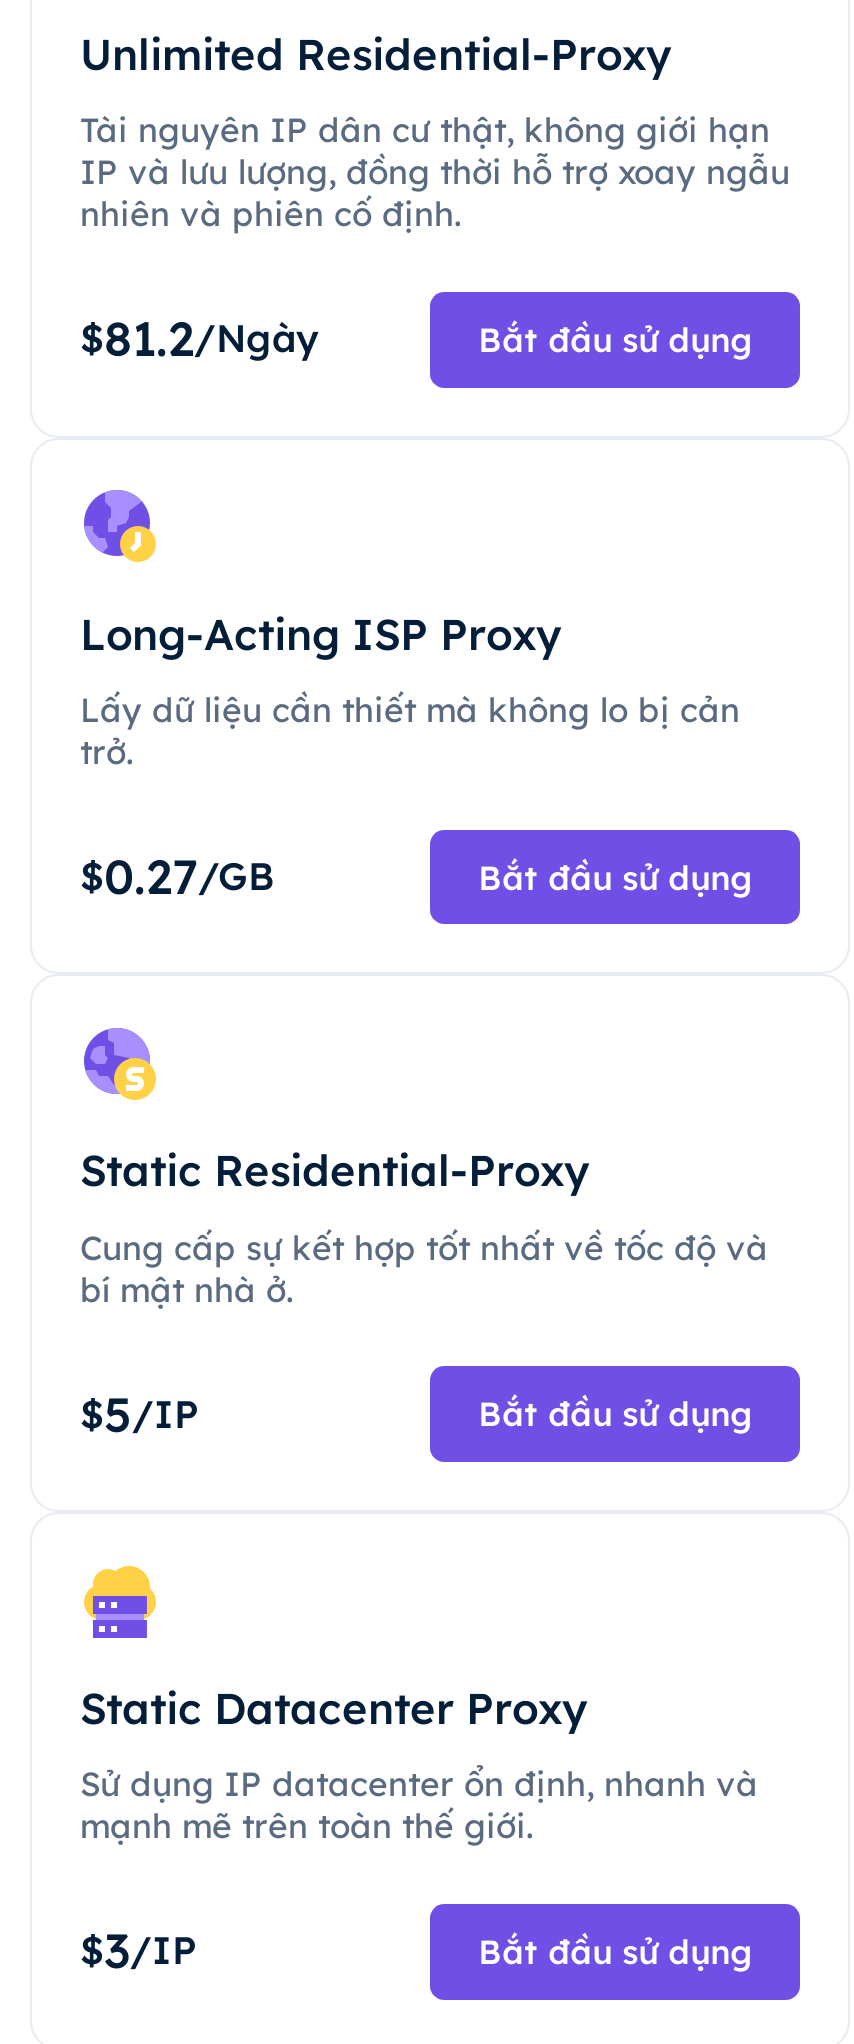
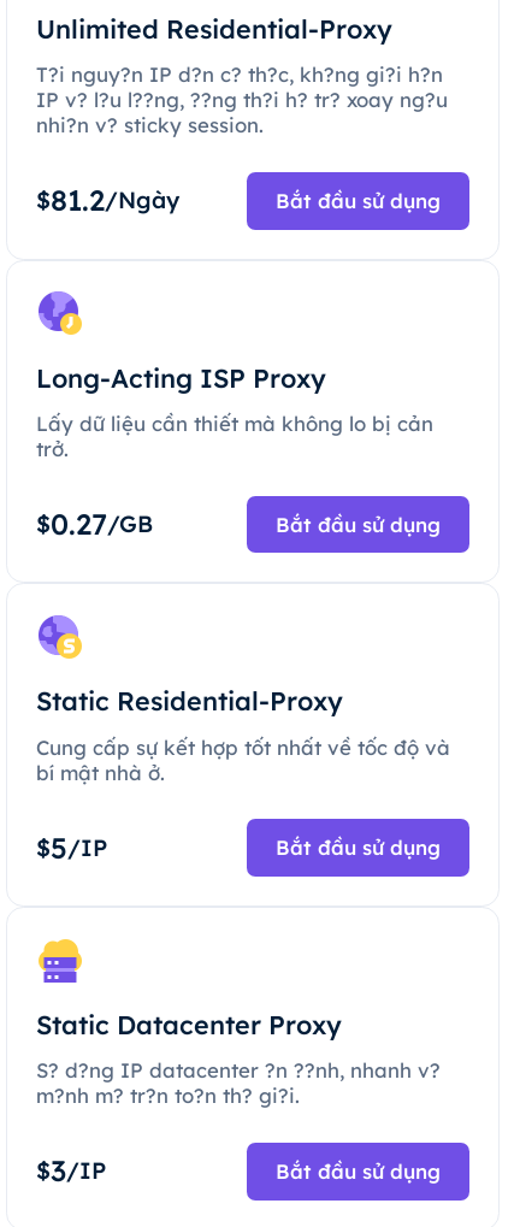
- Tài nguyên IP dân cư thật, không giới hạn
- IP và lưu lượng, đồng thời hỗ trợ xoay ngẫu
- nhiên và phiên cố định.
+ T?i nguy?n IP d?n c? th?c, kh?ng gi?i h?n
+ IP v? l?u l??ng, ??ng th?i h? tr? xoay ng?u
+ nhi?n v? sticky session.

- Sử dụng IP datacenter ổn định, nhanh và
- mạnh mẽ trên toàn thế giới.
+ S? d?ng IP datacenter ?n ??nh, nhanh v?
+ m?nh m? tr?n to?n th? gi?i.
